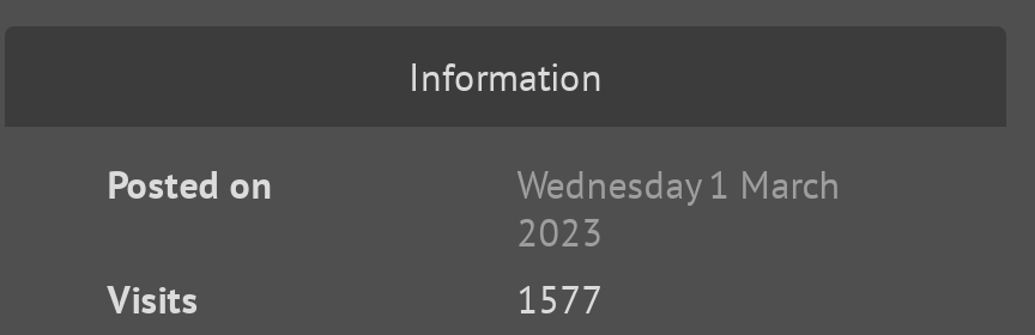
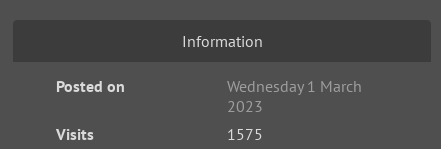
- 1577
+ 1575
